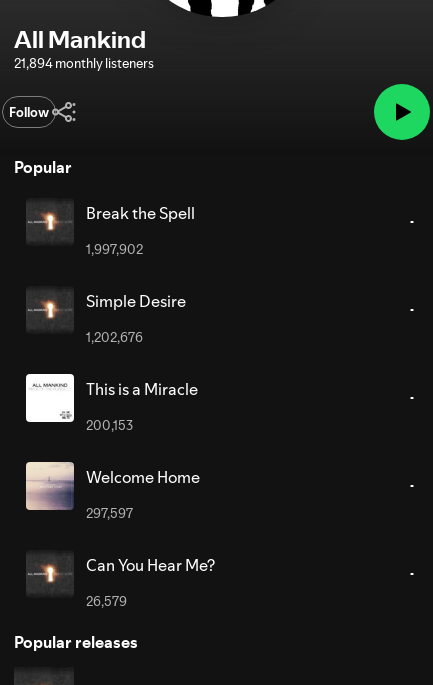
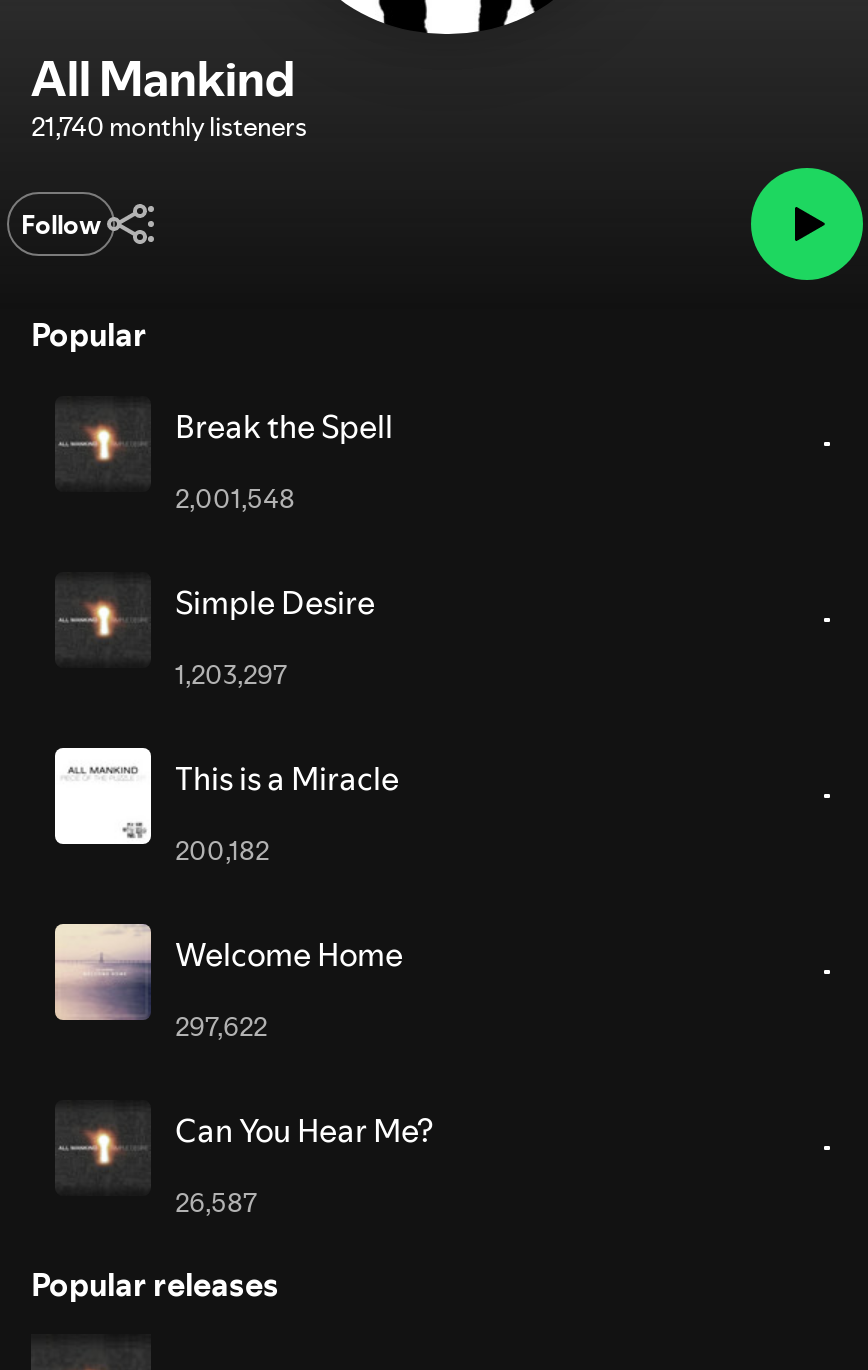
- 21,894 monthly listeners
+ 21,740 monthly listeners

- 1,997,902
+ 2,001,548

- 1,202,676
+ 1,203,297

- 200,153
+ 200,182

- 297,597
+ 297,622

- 26,579
+ 26,587
